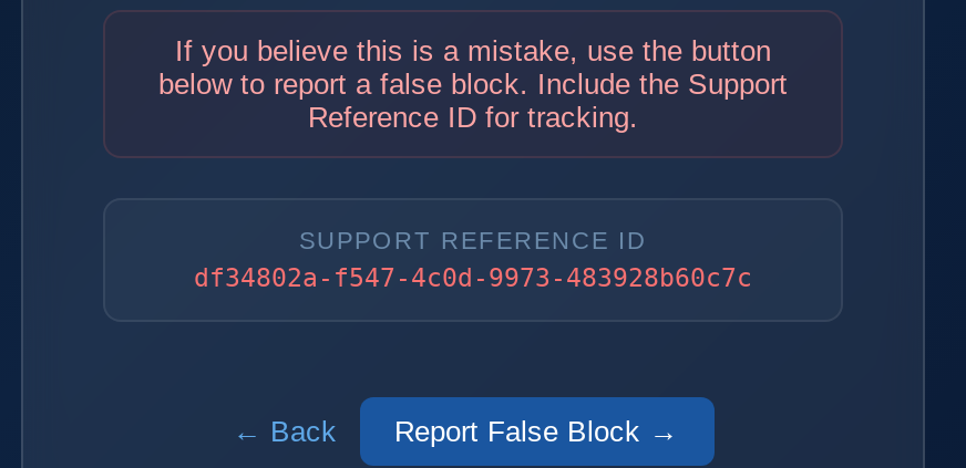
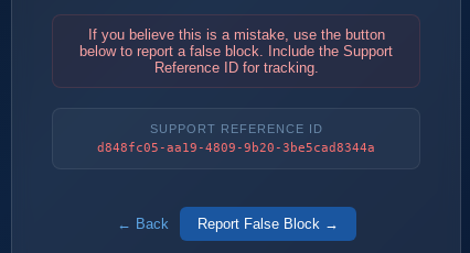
- df34802a-f547-4c0d-9973-483928b60c7c
+ d848fc05-aa19-4809-9b20-3be5cad8344a
